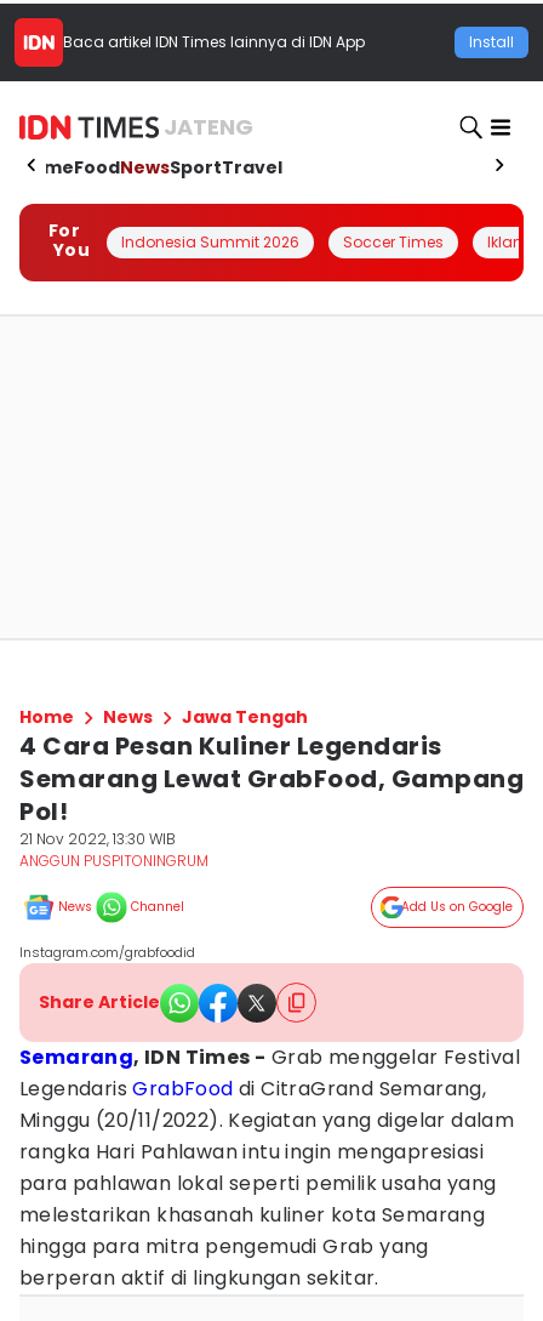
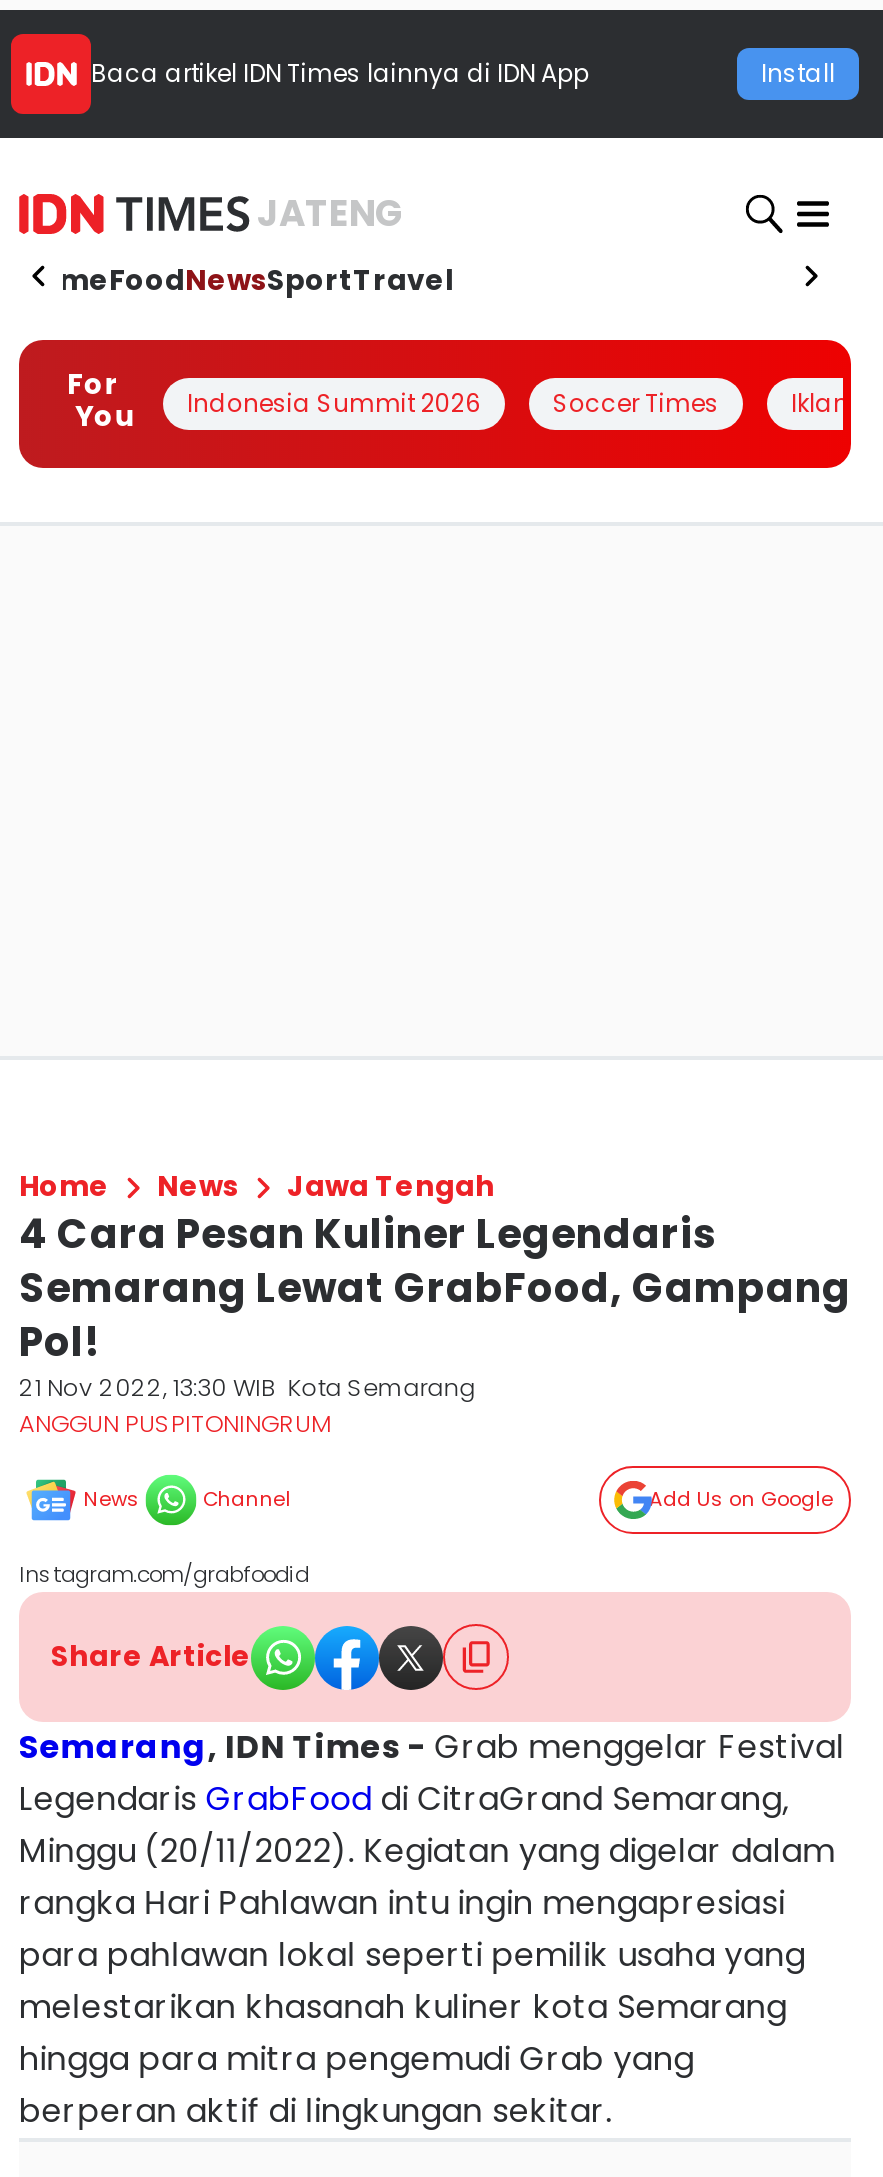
- 21 Nov 2022, 13:30 WIB
+ 21 Nov 2022, 13:30 WIB Kota Semarang
